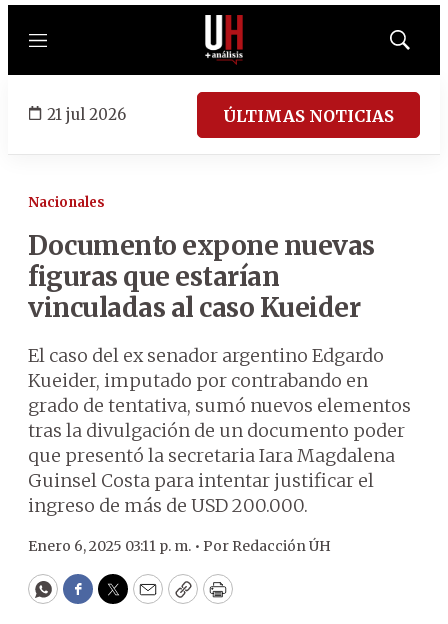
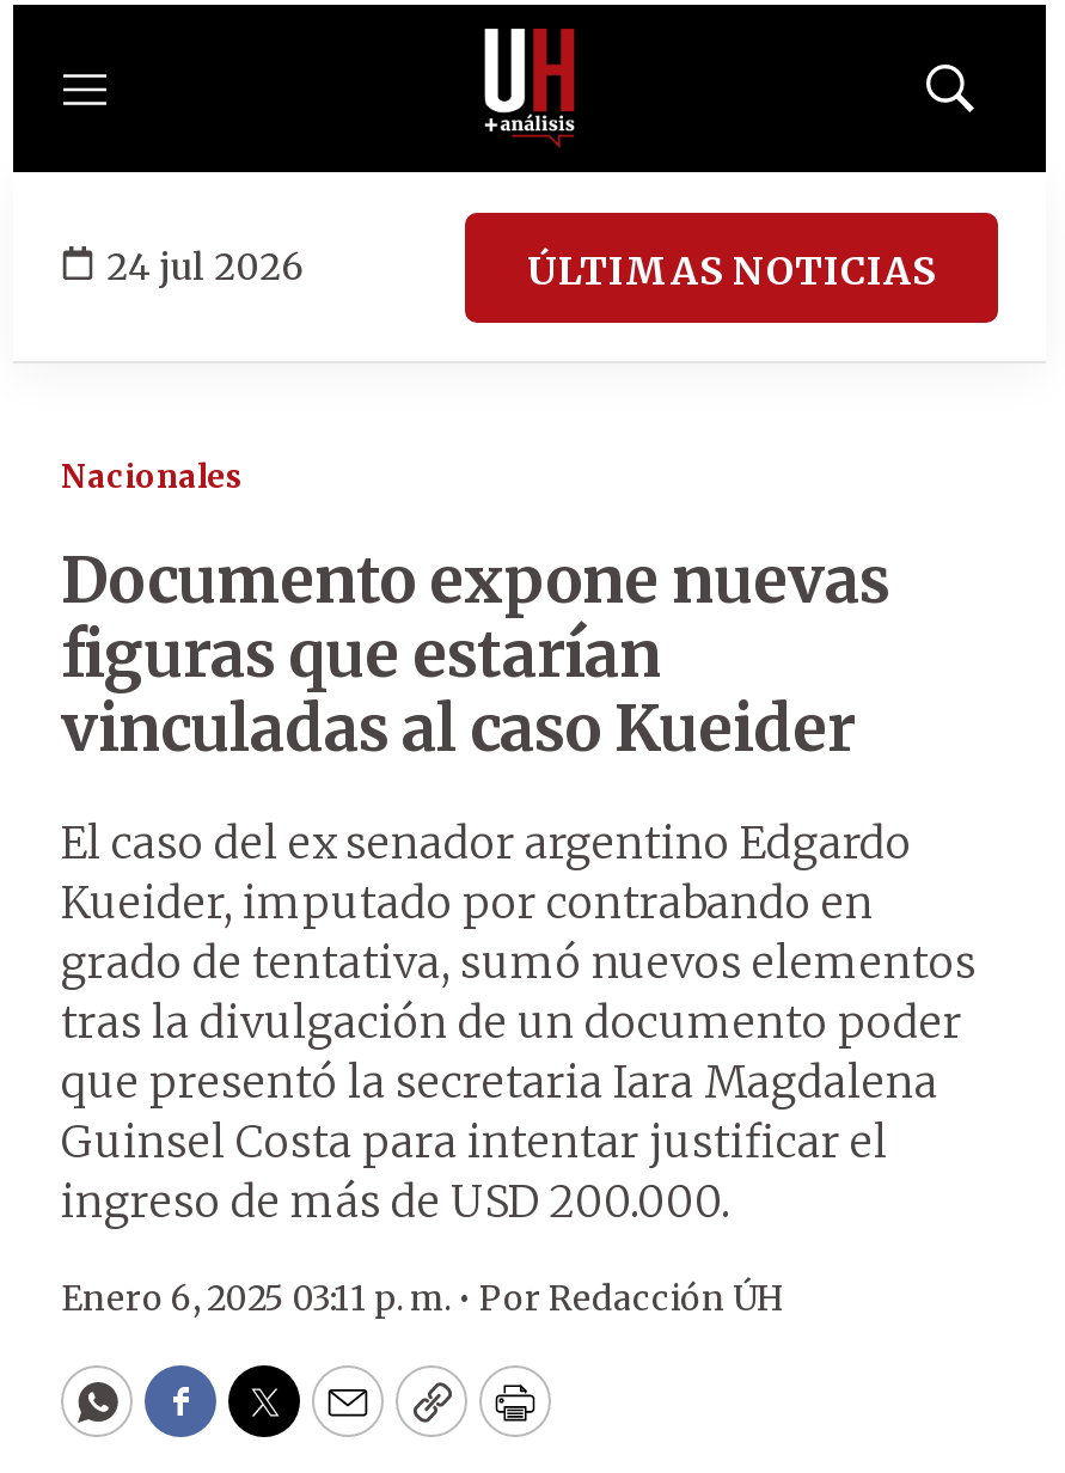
- 21 jul 2026
+ 24 jul 2026
